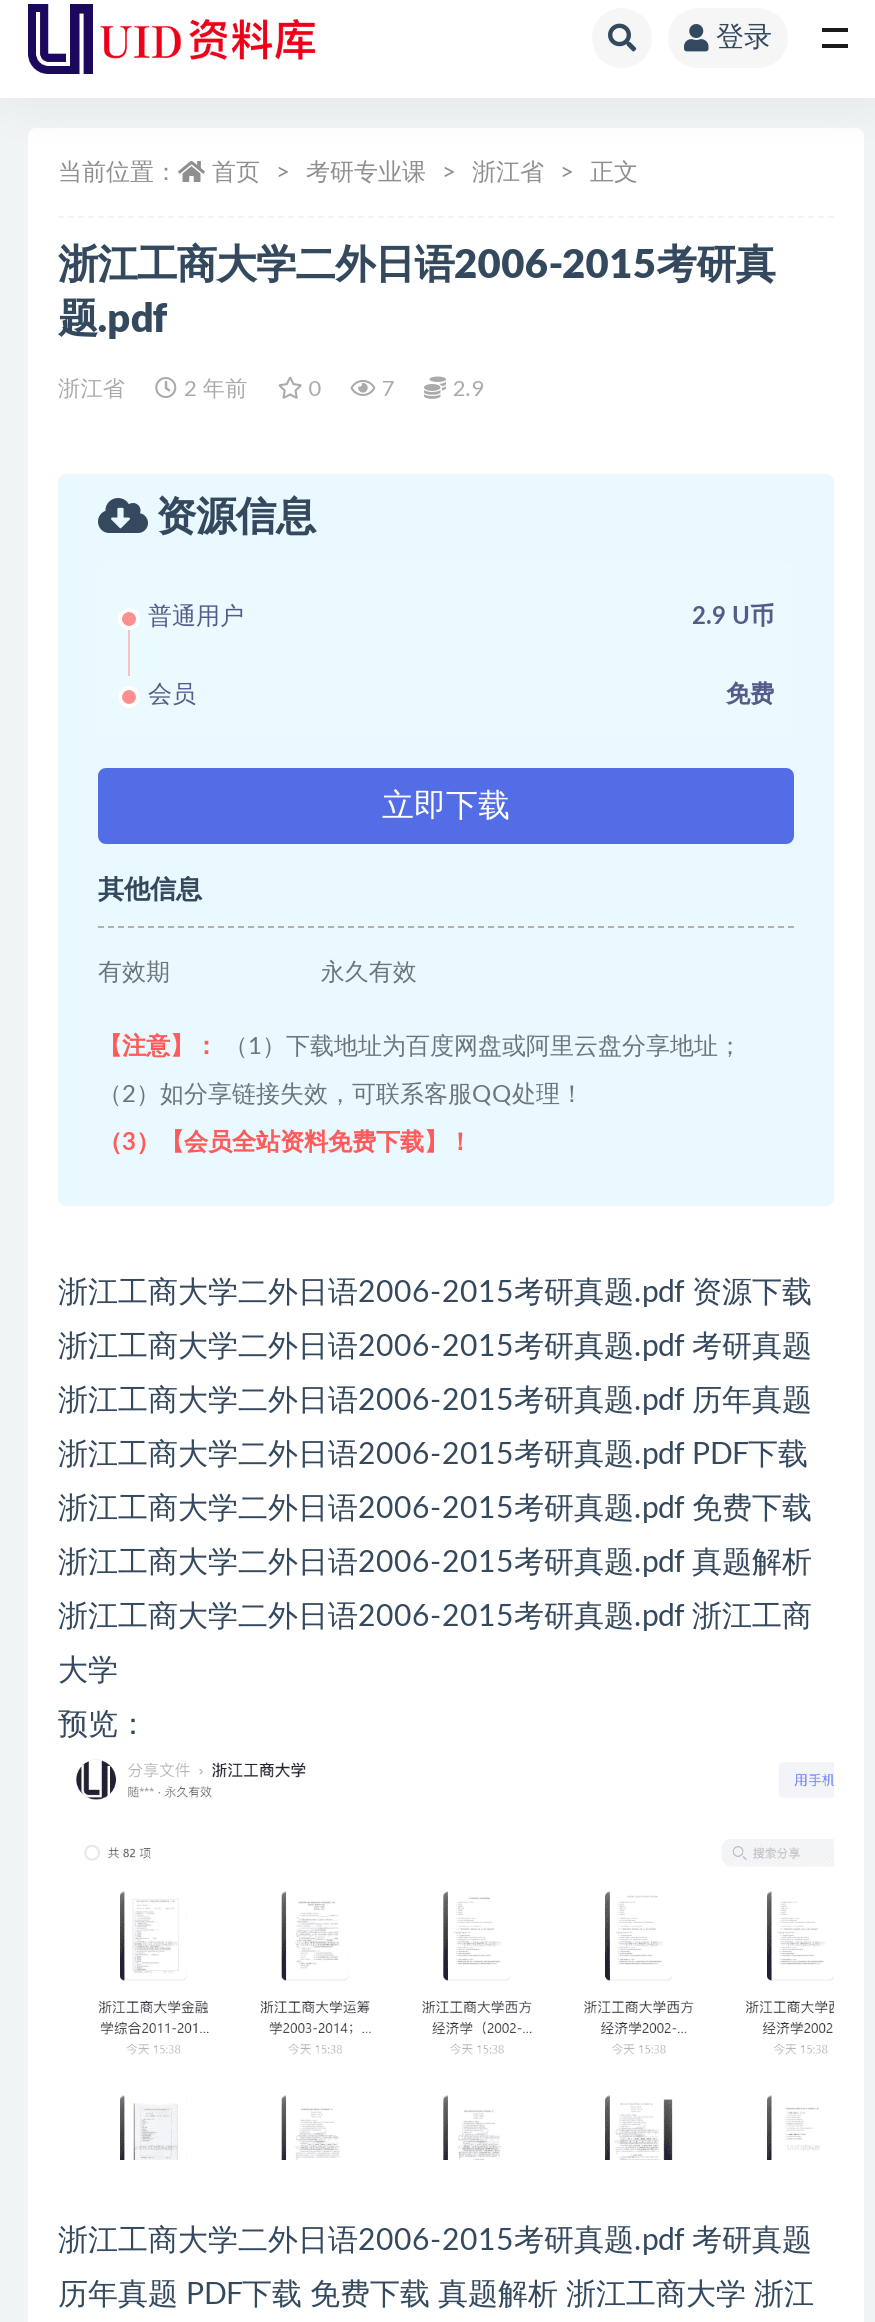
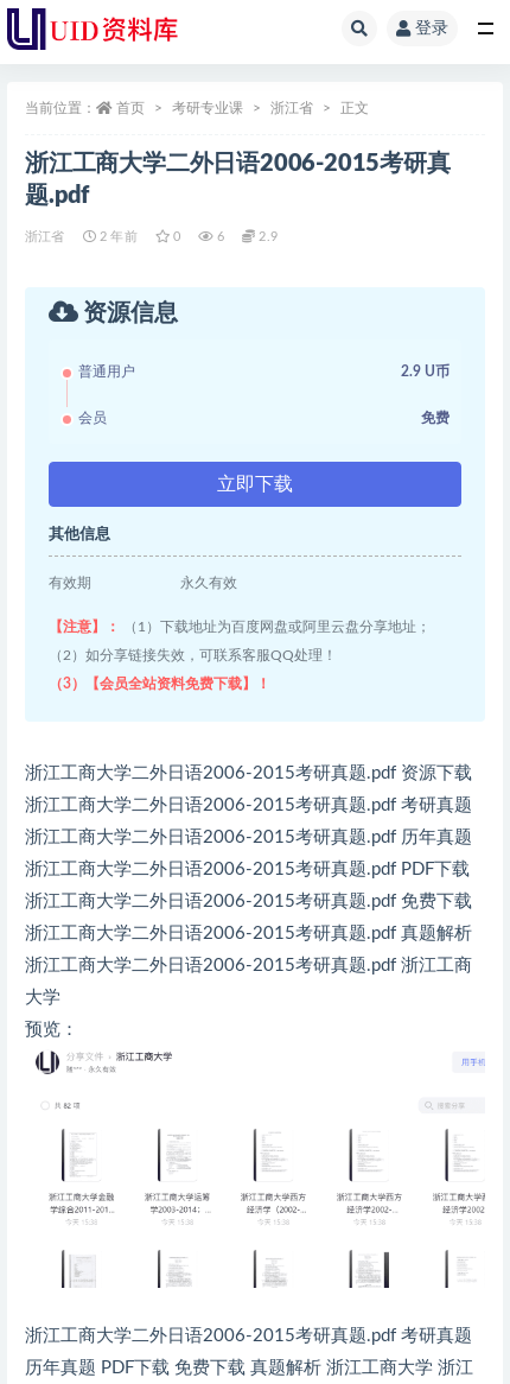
- 7
+ 6
